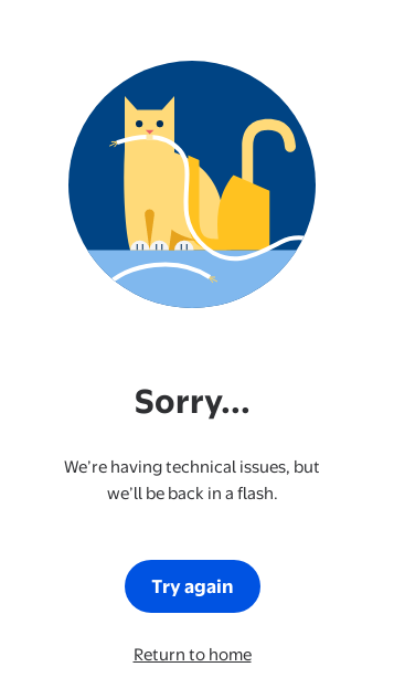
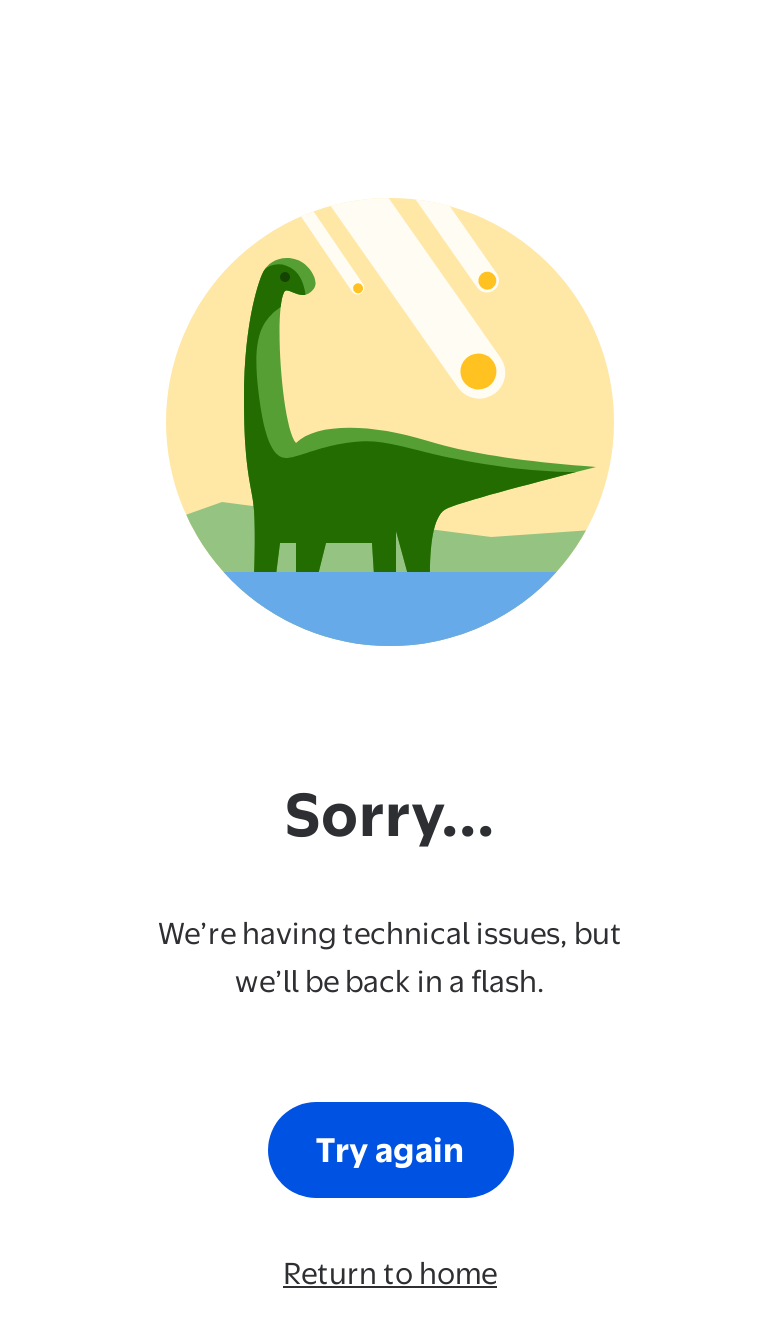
- [image]
+ [image]
